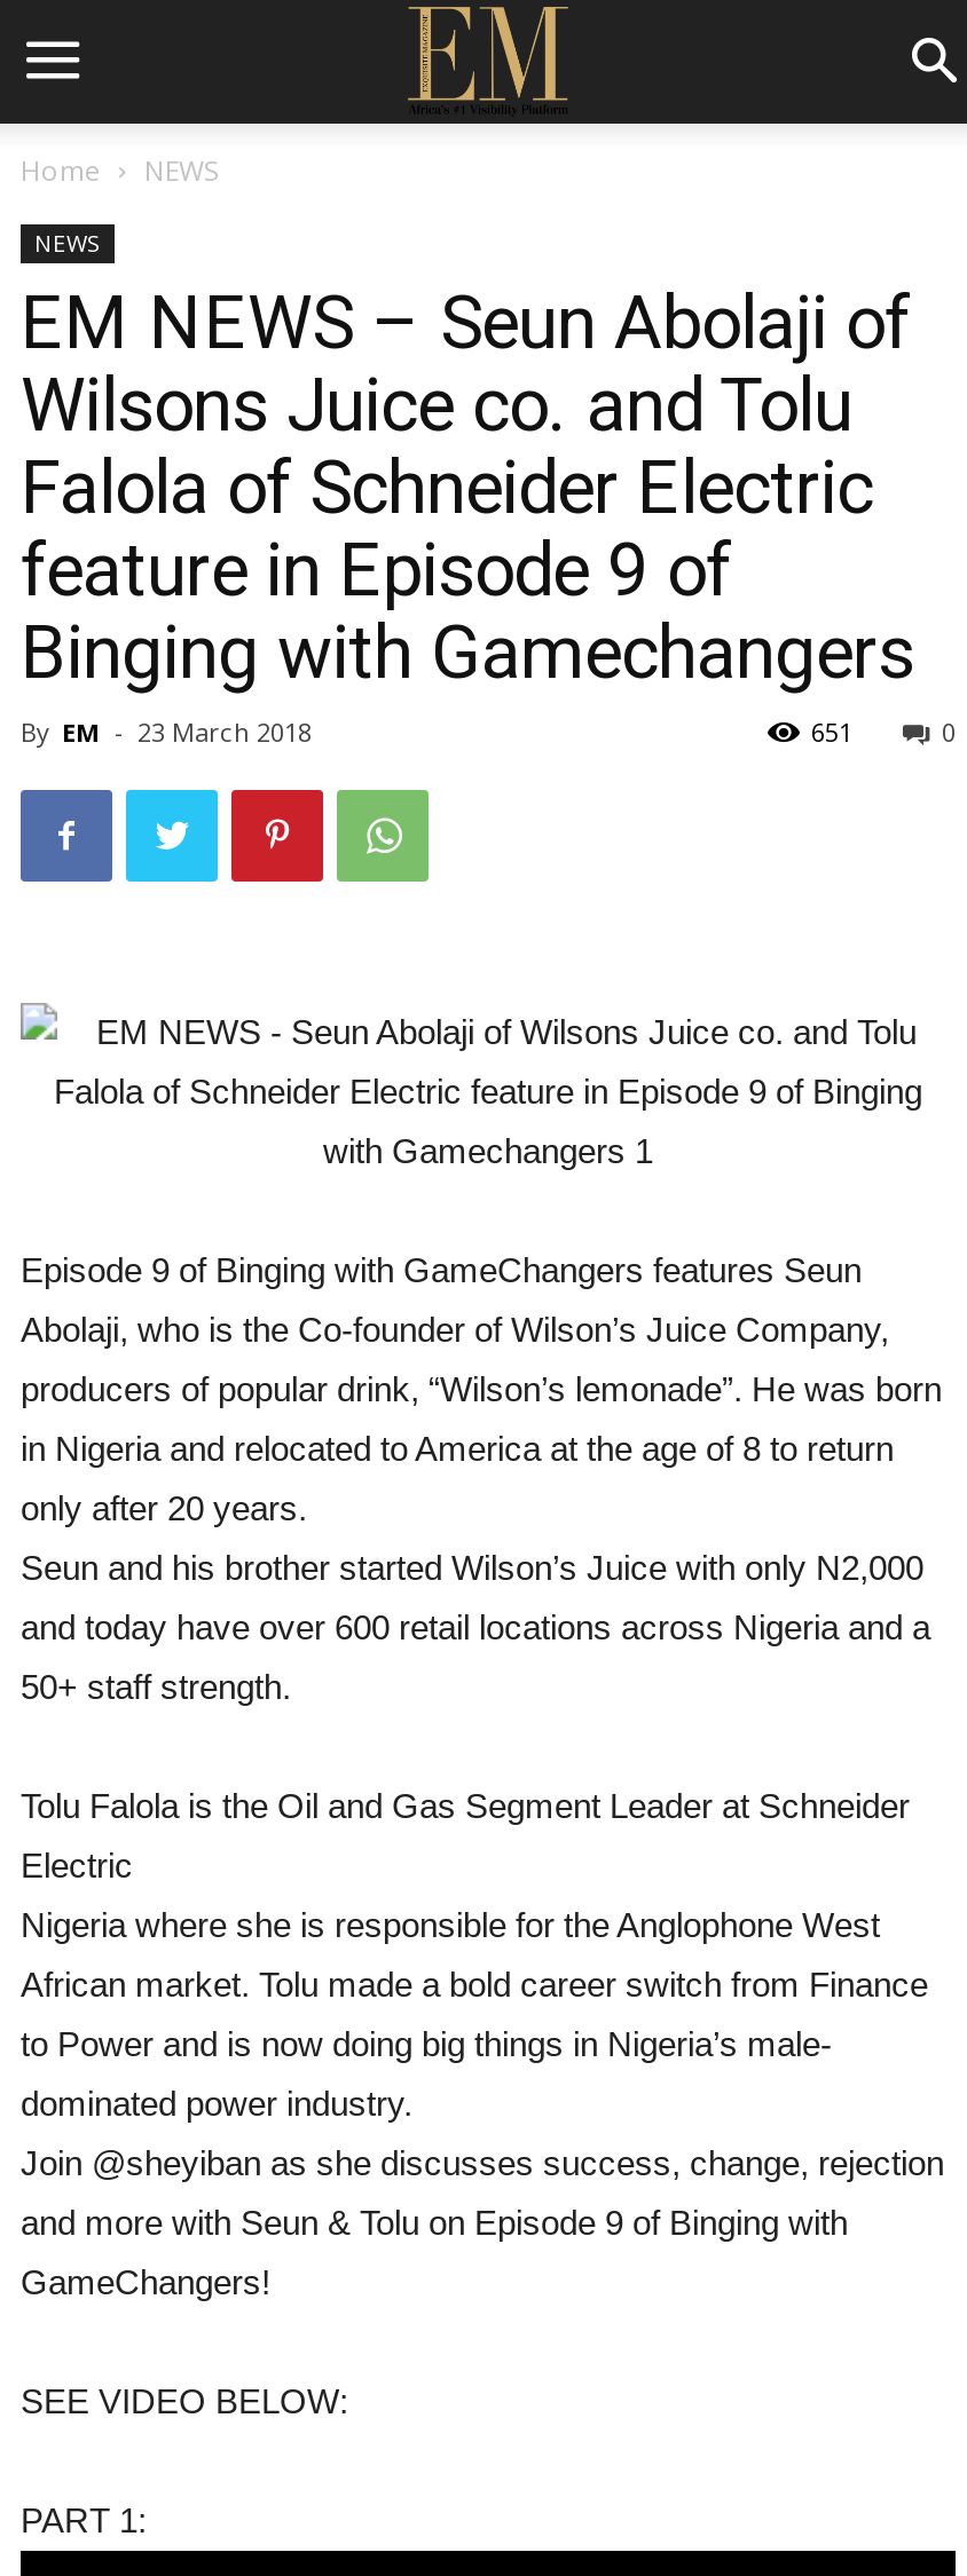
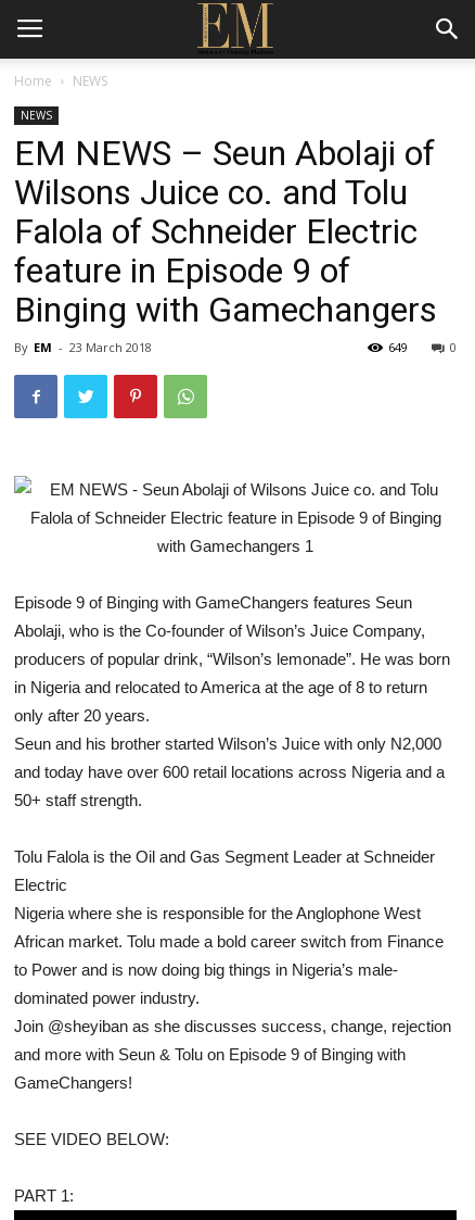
- 651
+ 649
